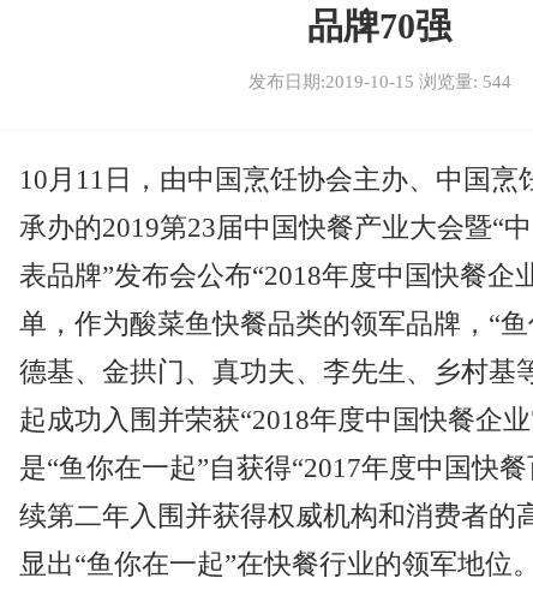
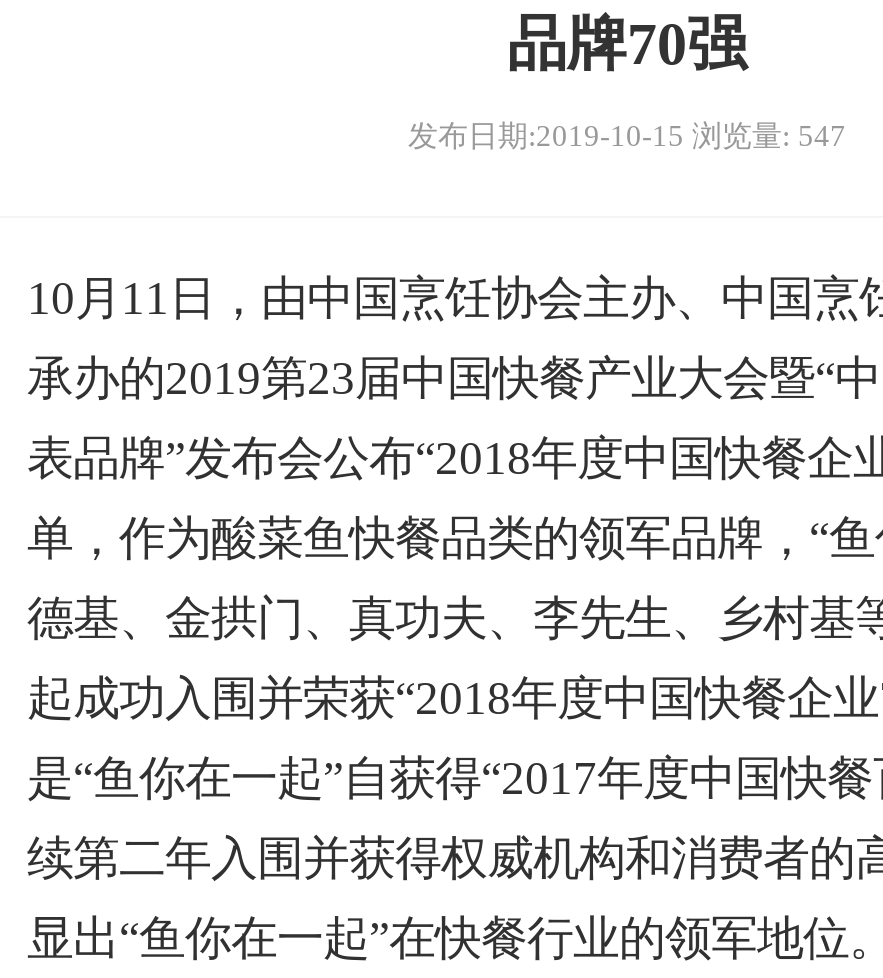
- 发布日期:2019-10-15 浏览量: 544
+ 发布日期:2019-10-15 浏览量: 547
